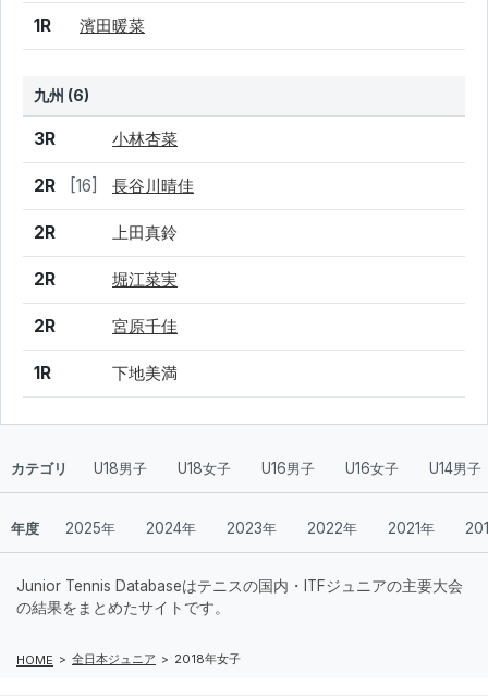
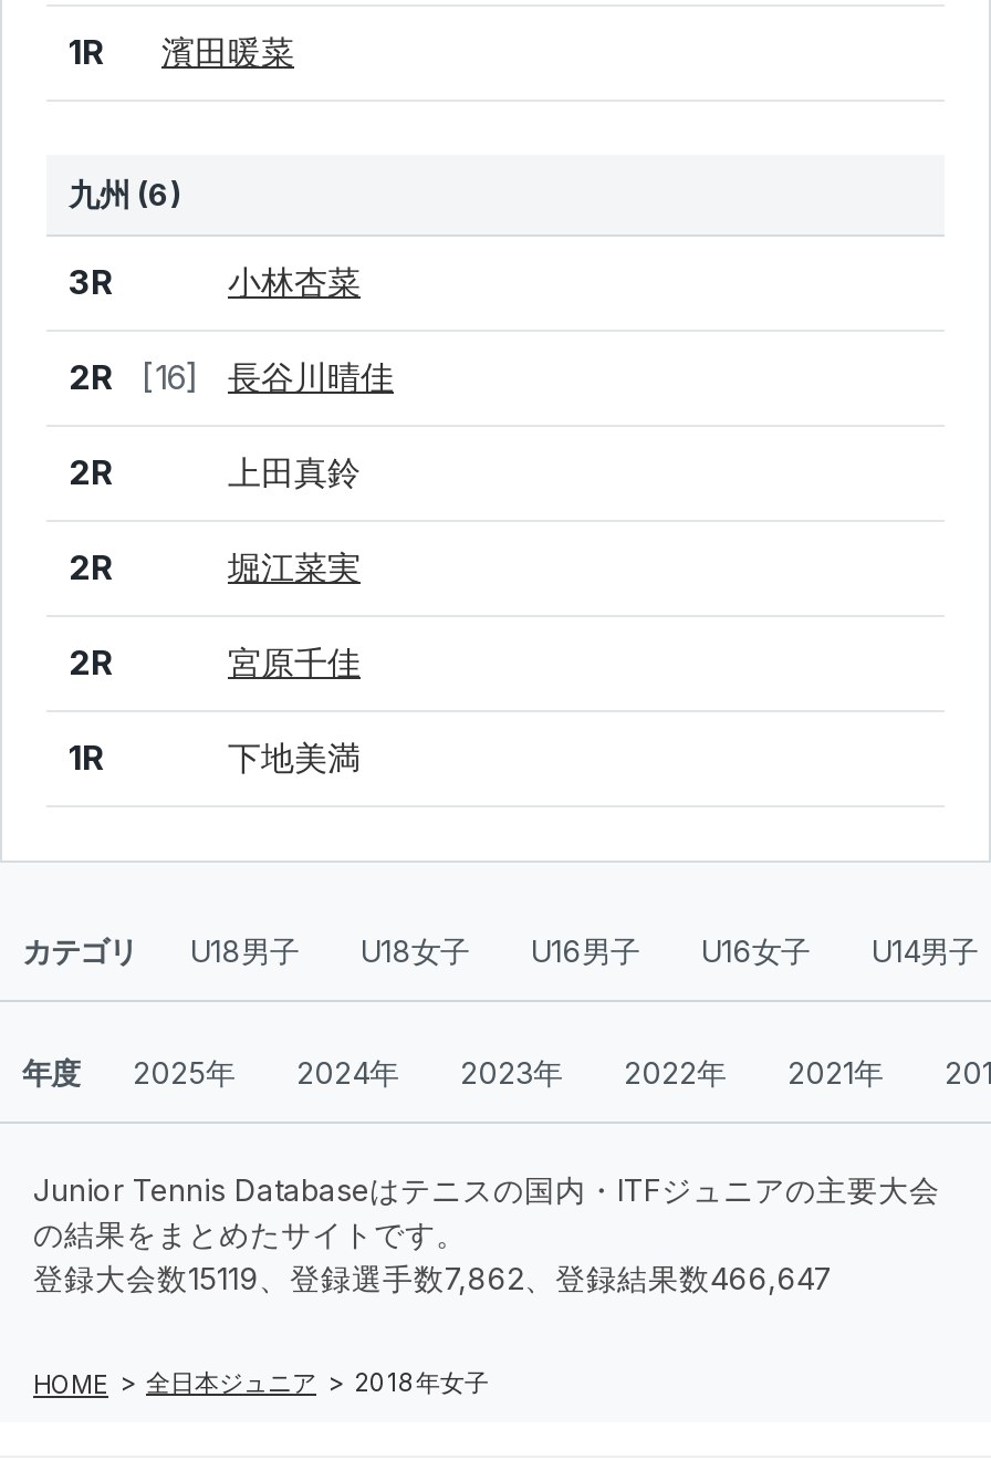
+ 登録大会数15119、登録選手数7,862、登録結果数466,647
